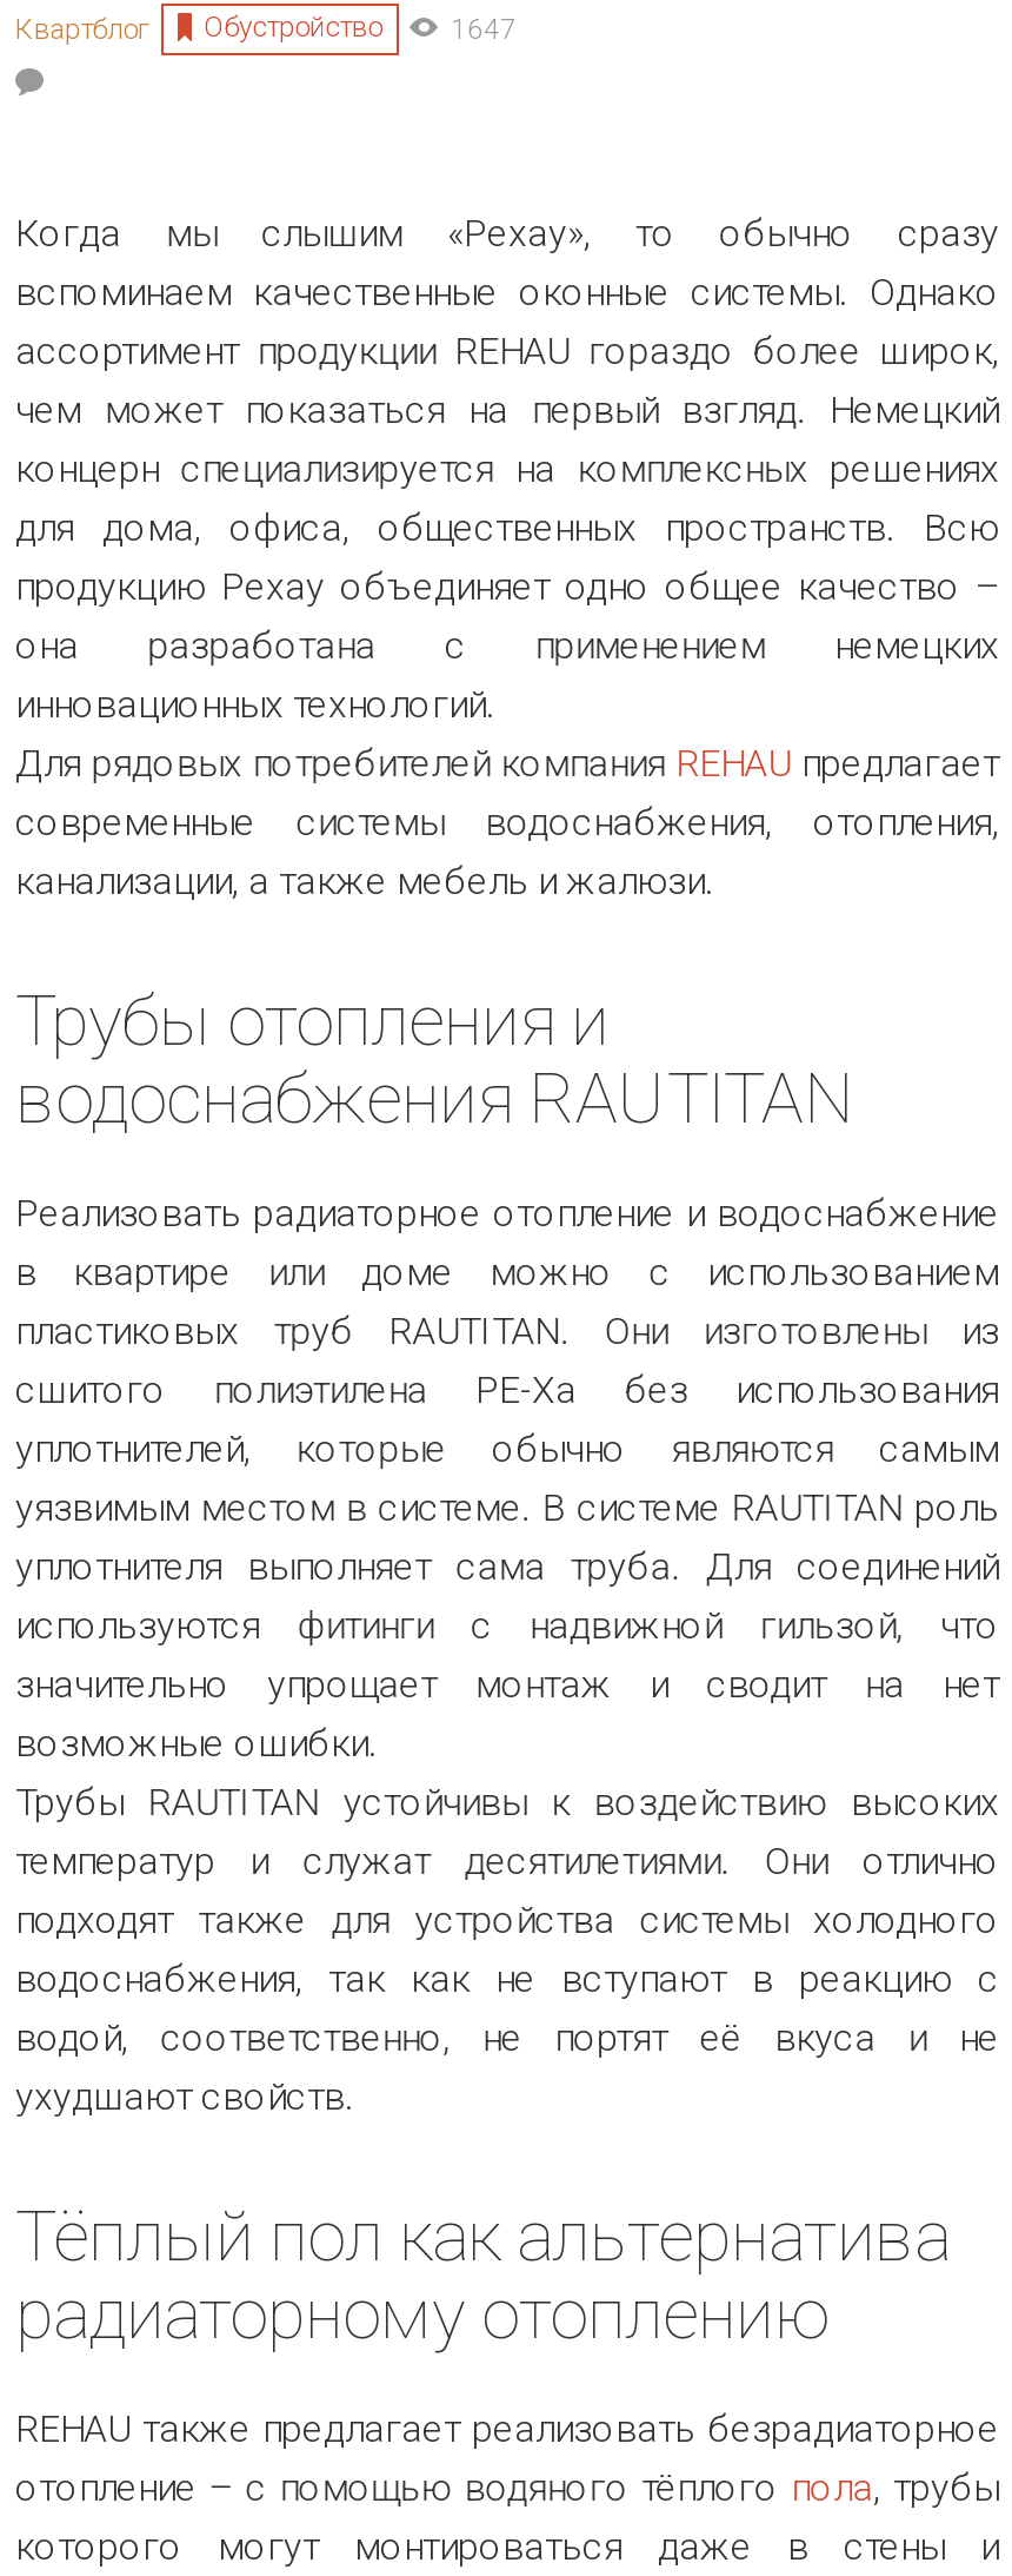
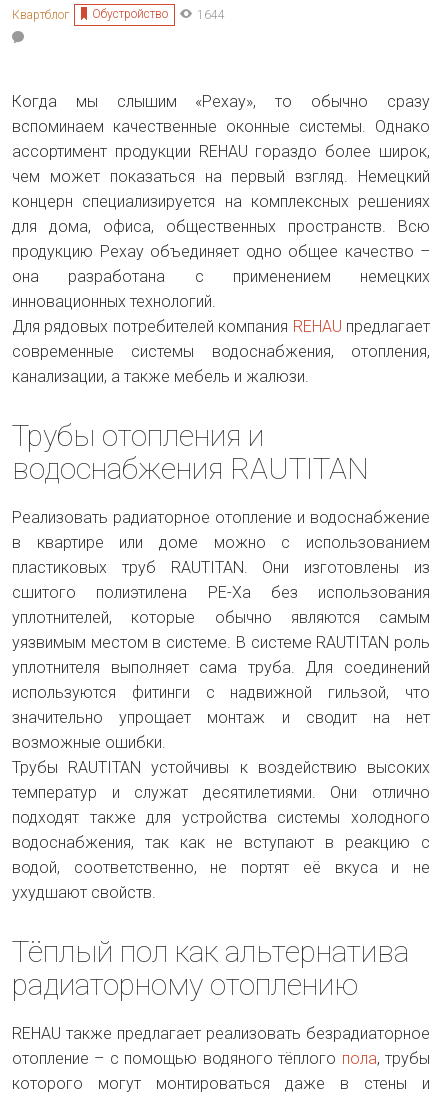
- 1647
+ 1644
